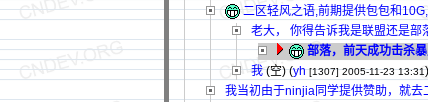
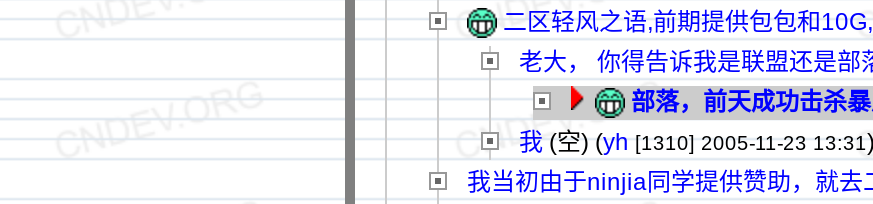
- 我(空) (yh [1307] 2005-11-23 13:31)
+ 我(空) (yh [1310] 2005-11-23 13:31)
